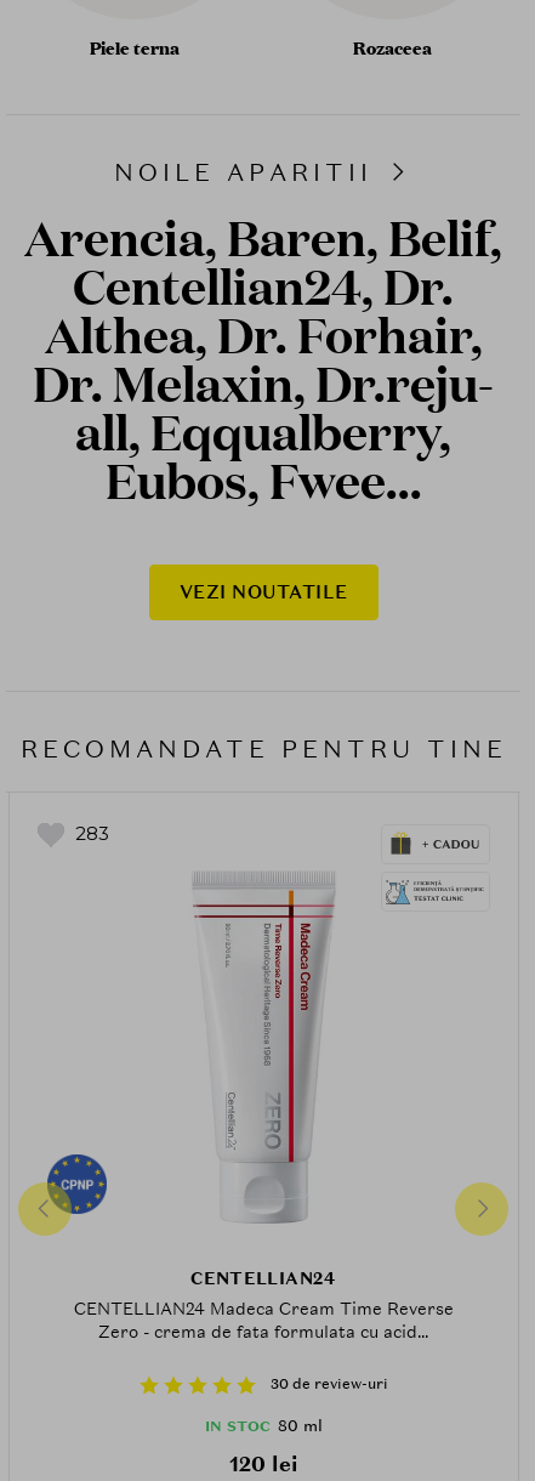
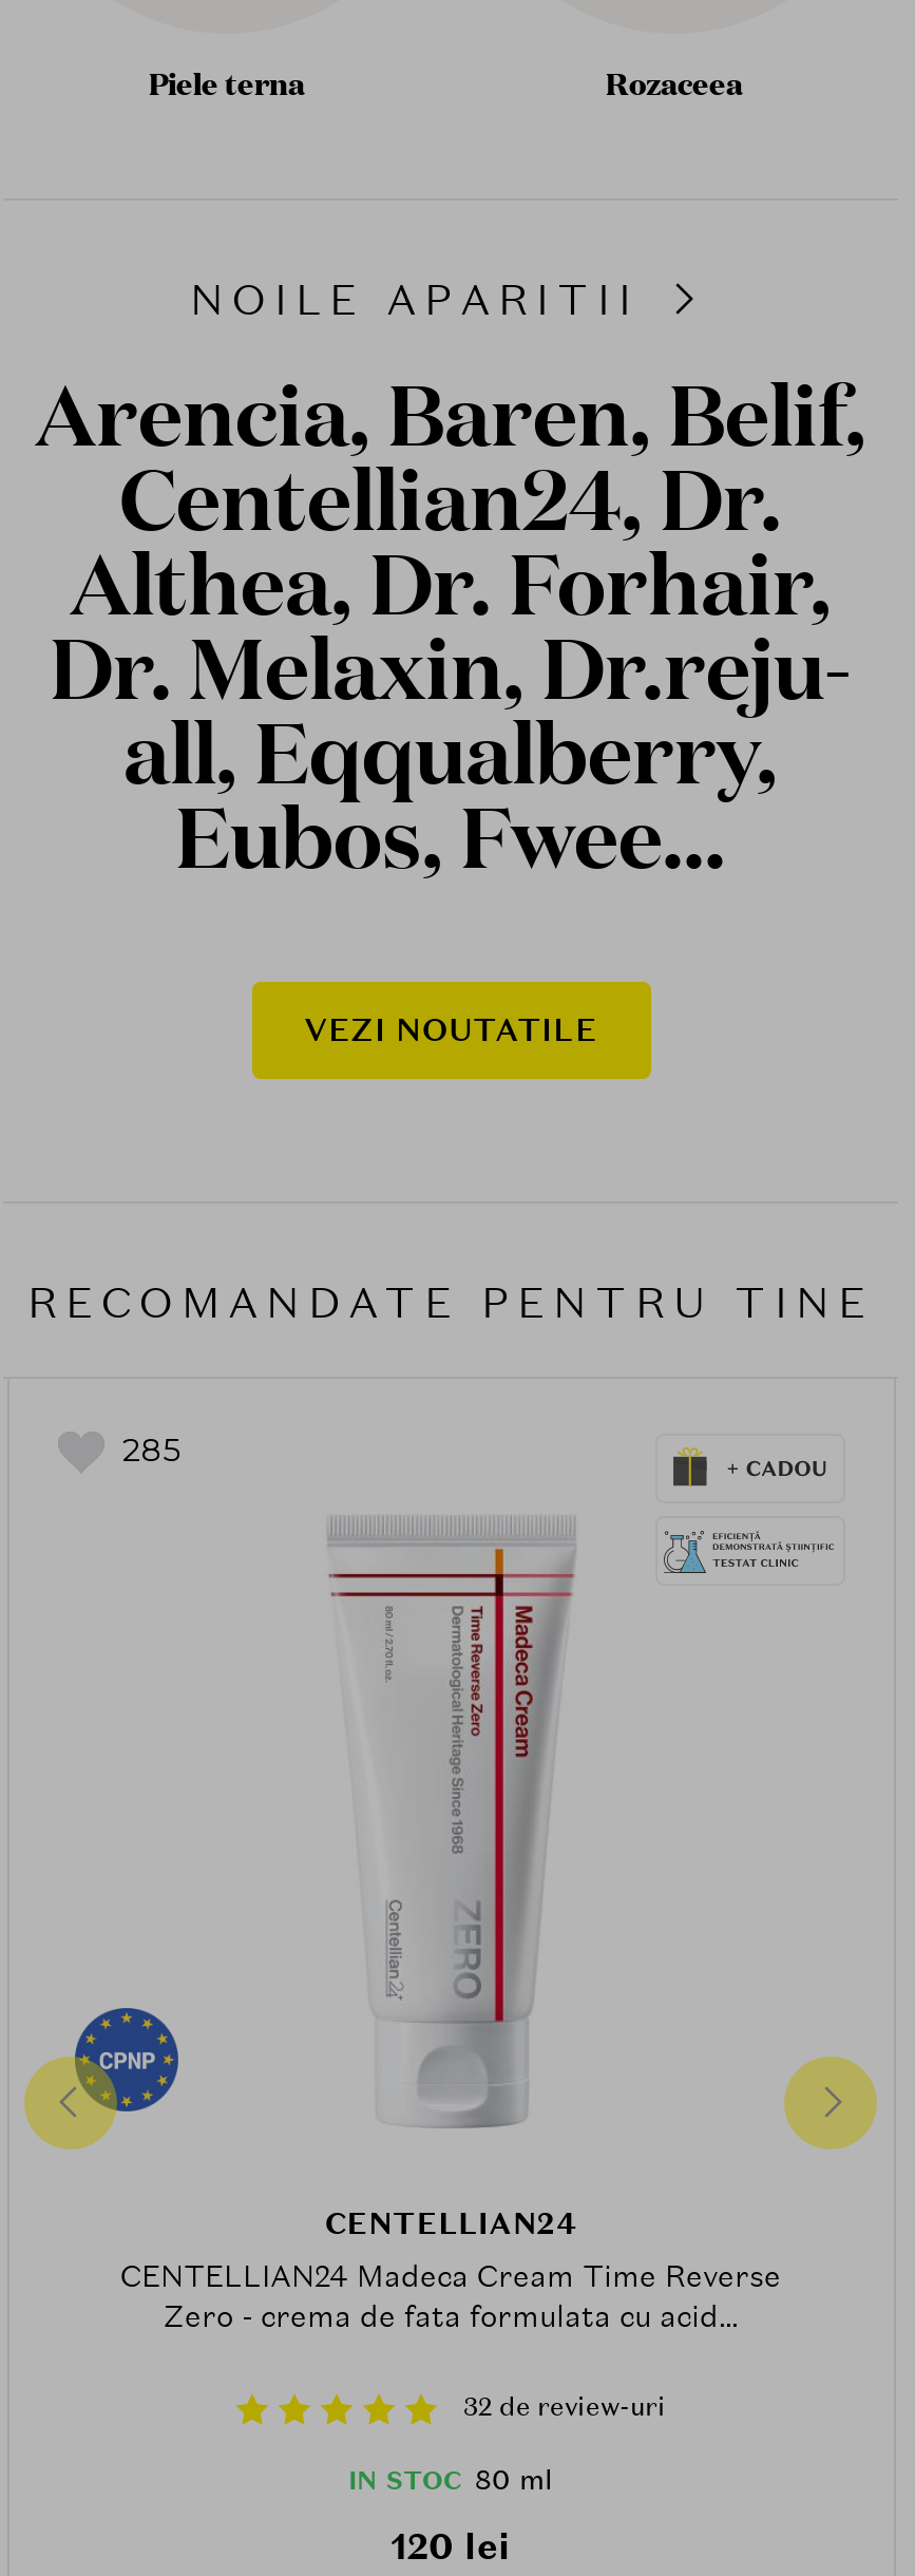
- 283
+ 285

- 30 de review-uri
+ 32 de review-uri
